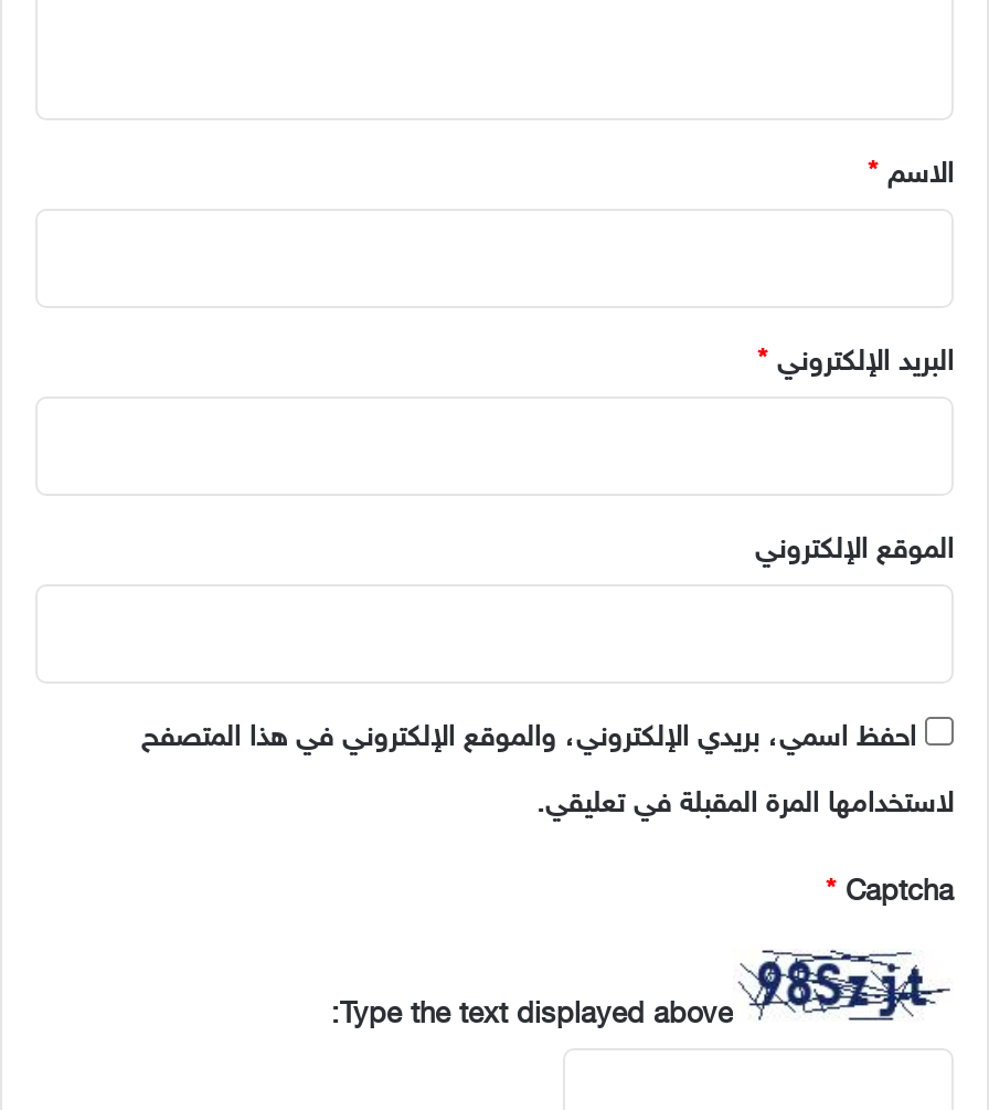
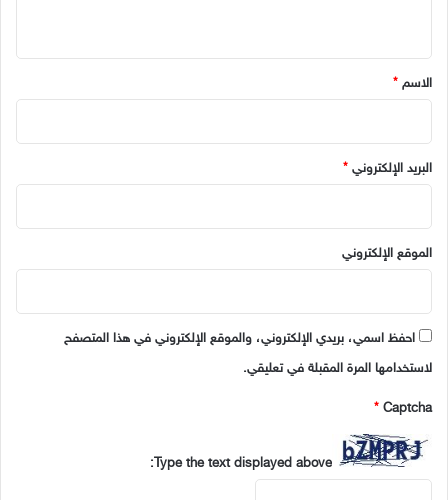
- [image]
+ [image]
